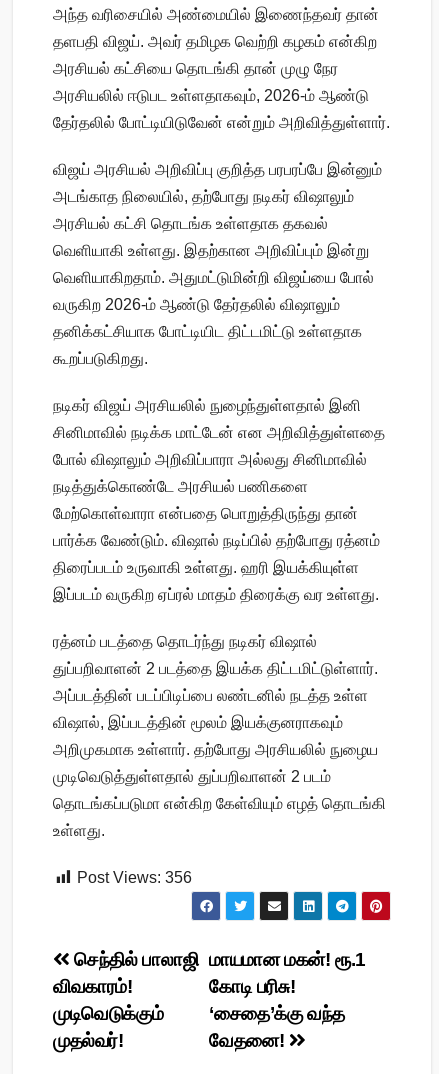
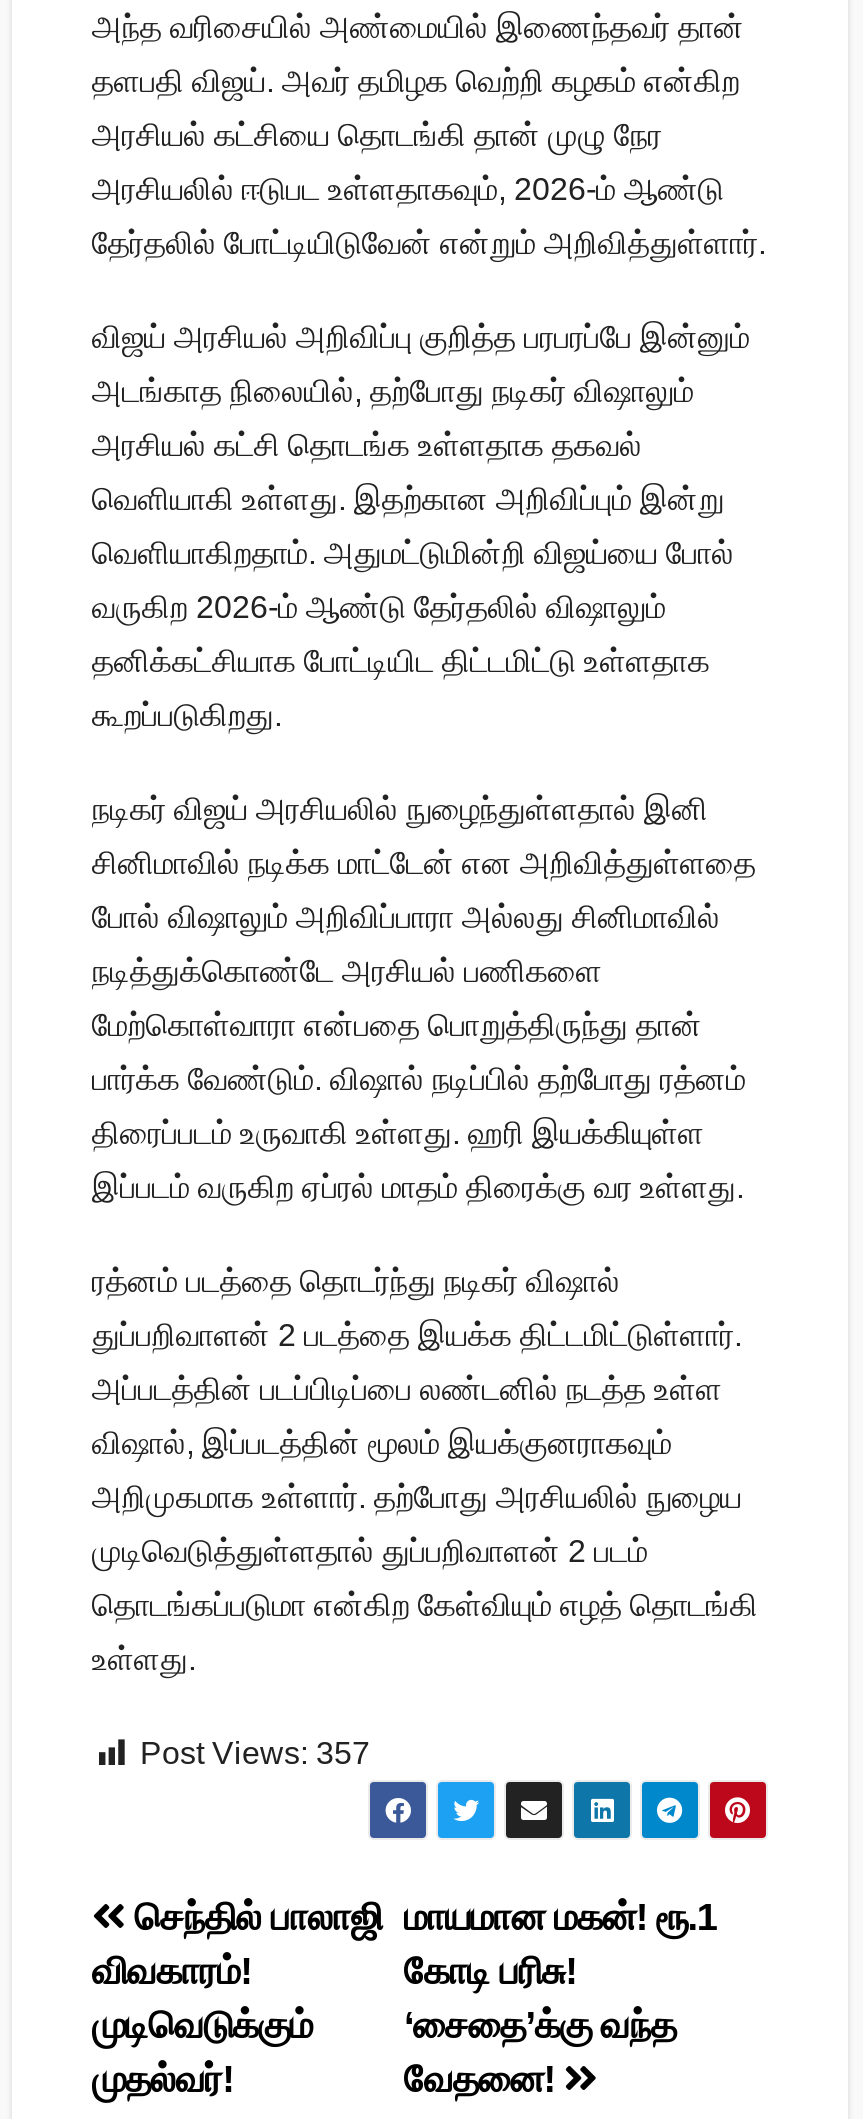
- Post Views: 356
+ Post Views: 357
